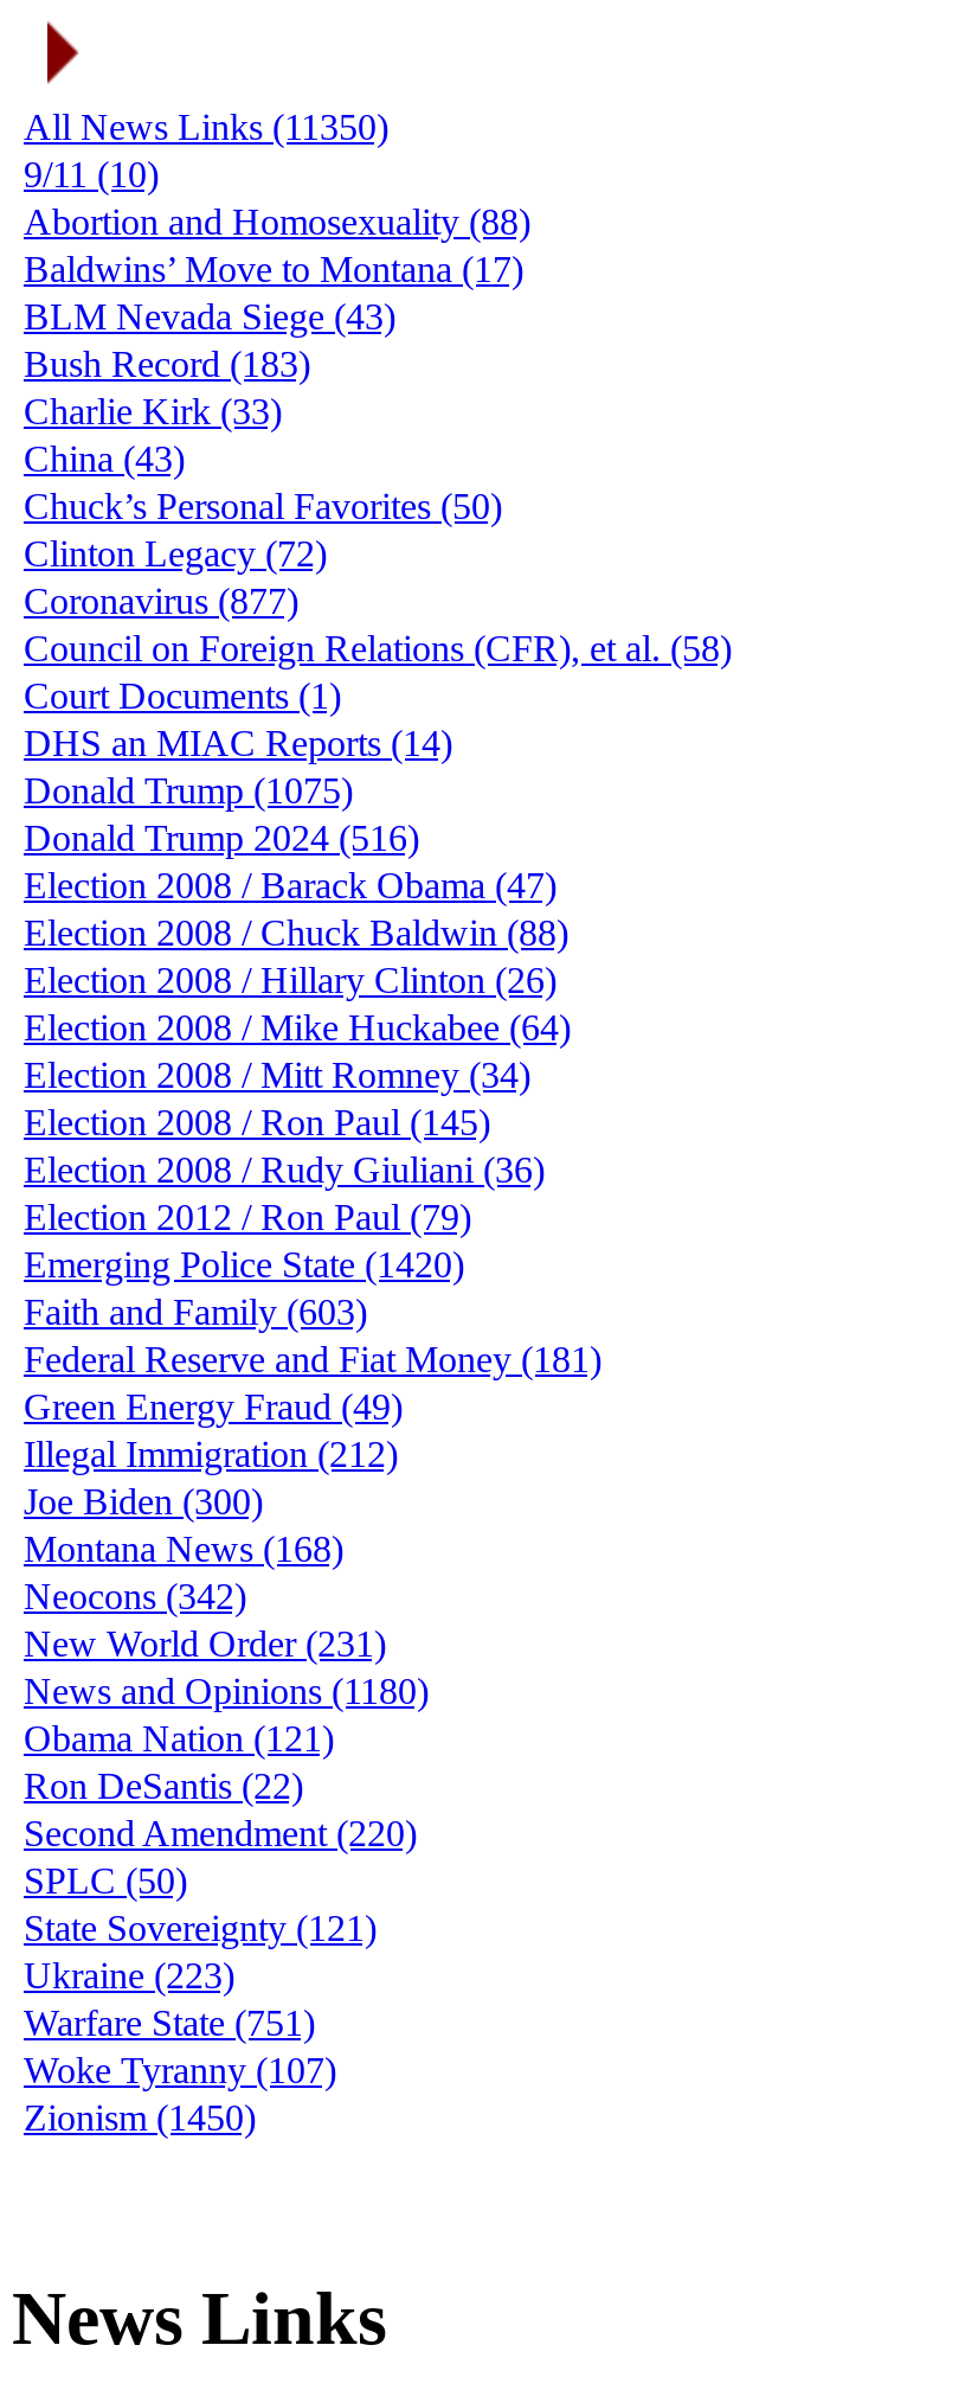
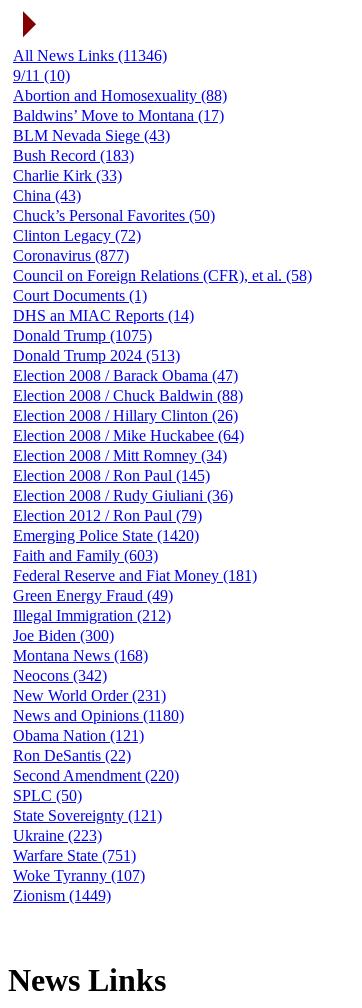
- All News Links (11350)
+ All News Links (11346)

- Donald Trump 2024 (516)
+ Donald Trump 2024 (513)

- Zionism (1450)
+ Zionism (1449)
